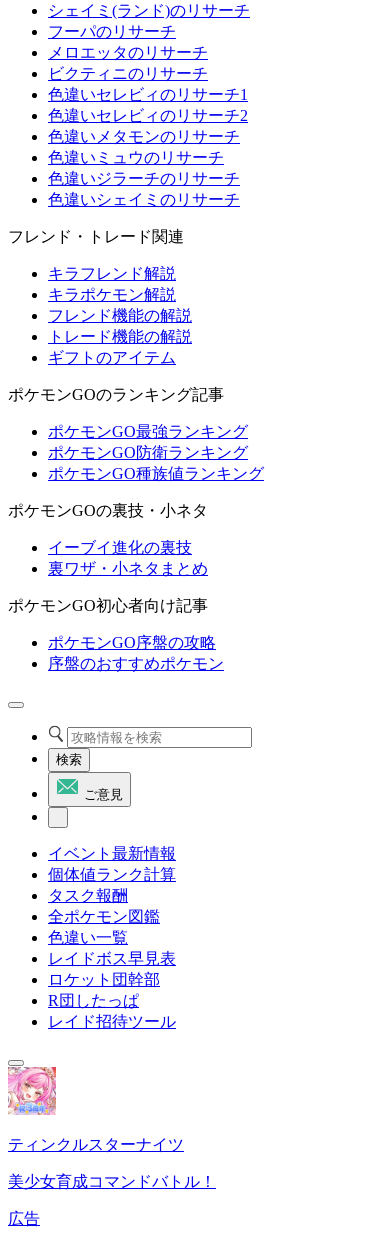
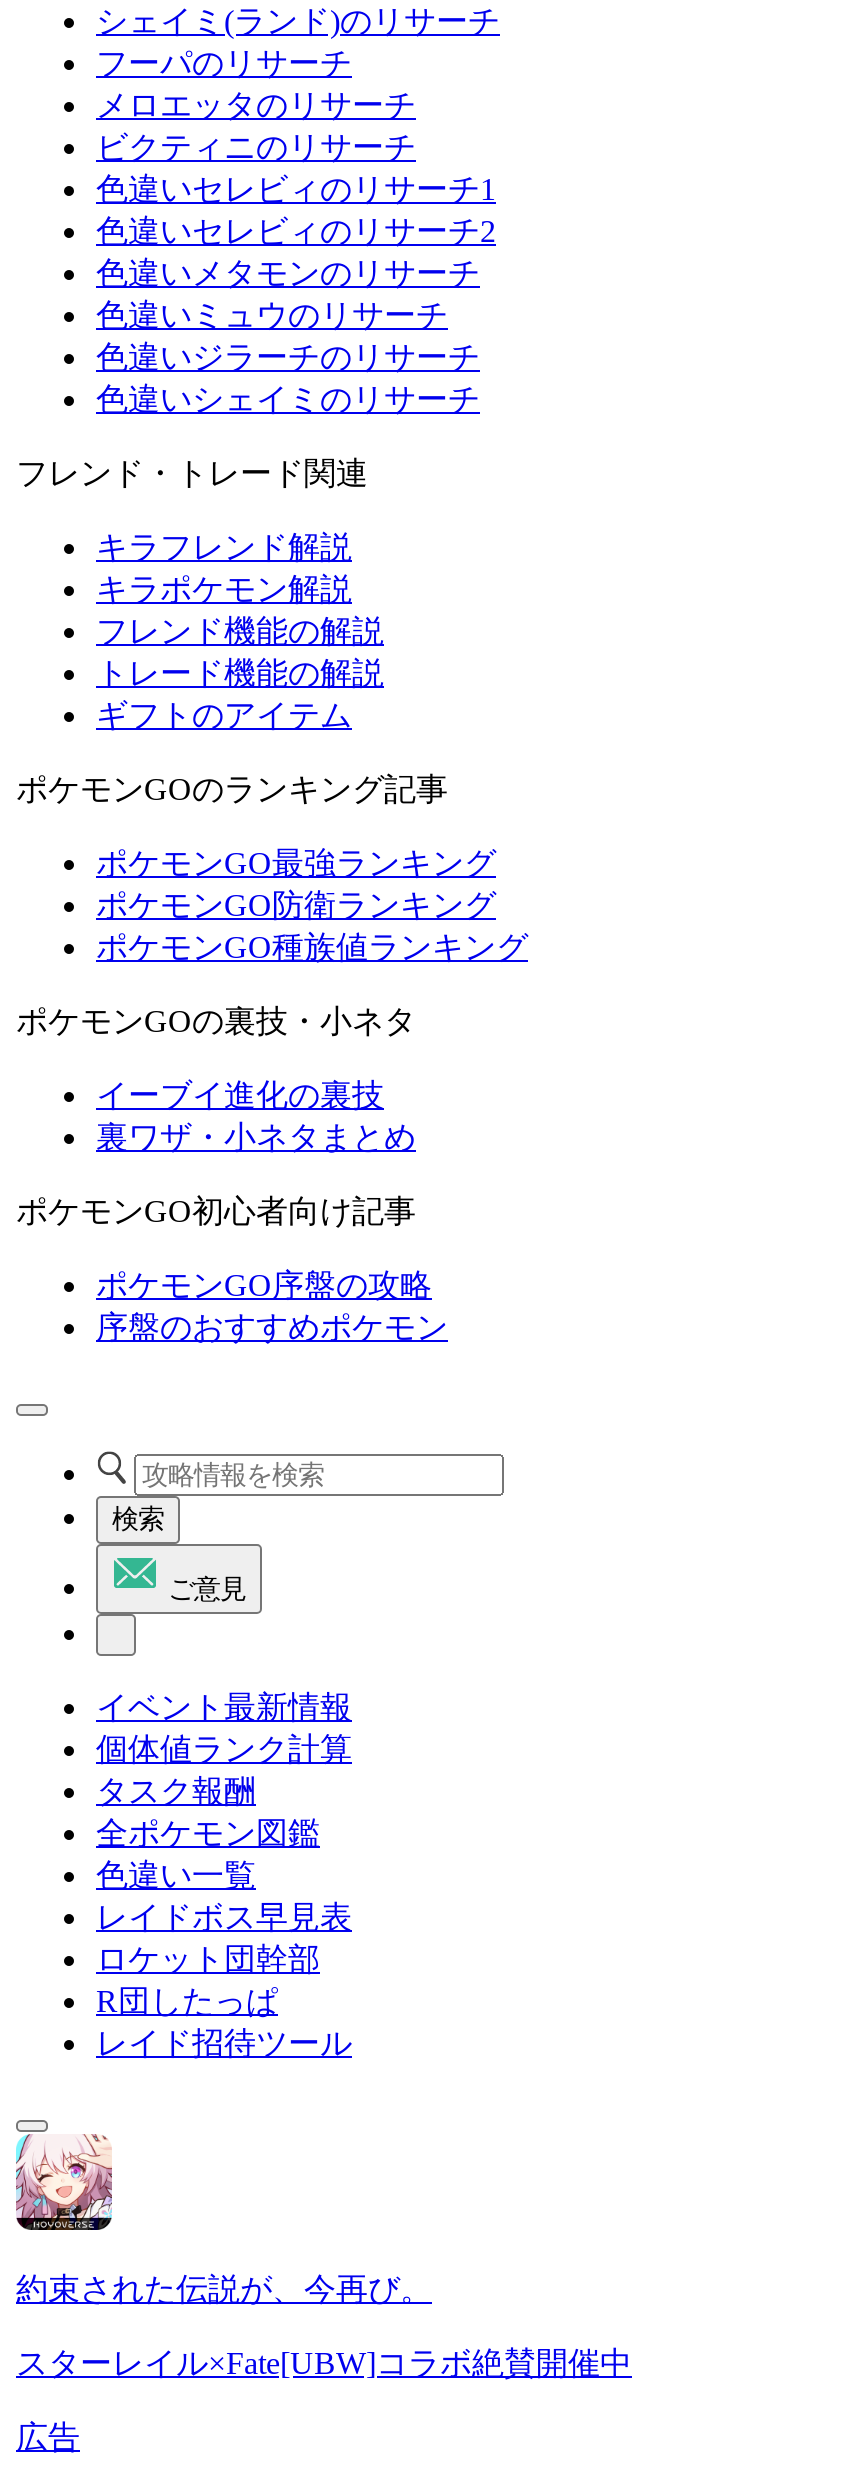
- [image]
- ティンクルスターナイツ
+ [image]
+ 約束された伝説が、今再び。

- 美少女育成コマンドバトル！
+ スターレイル×Fate[UBW]コラボ絶賛開催中
